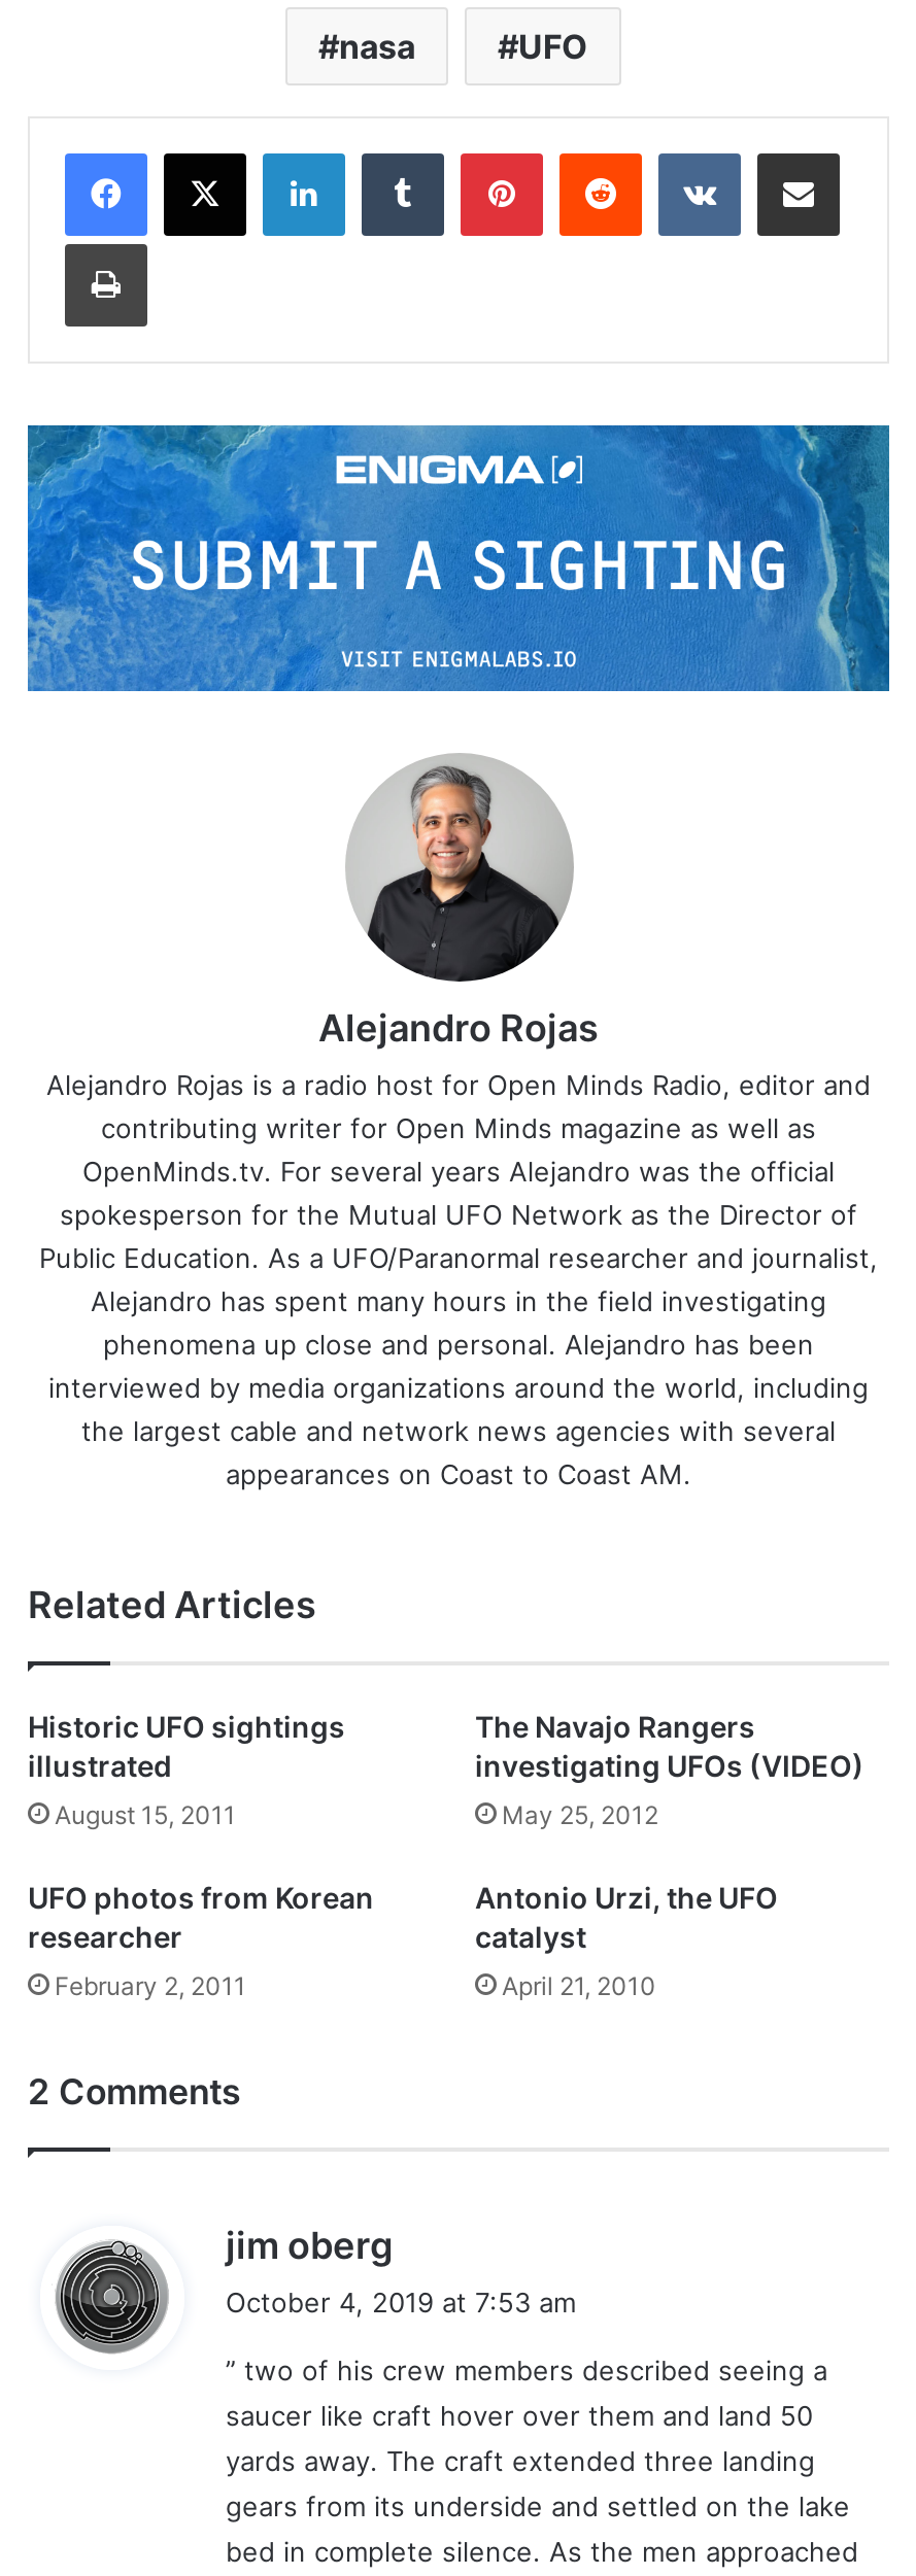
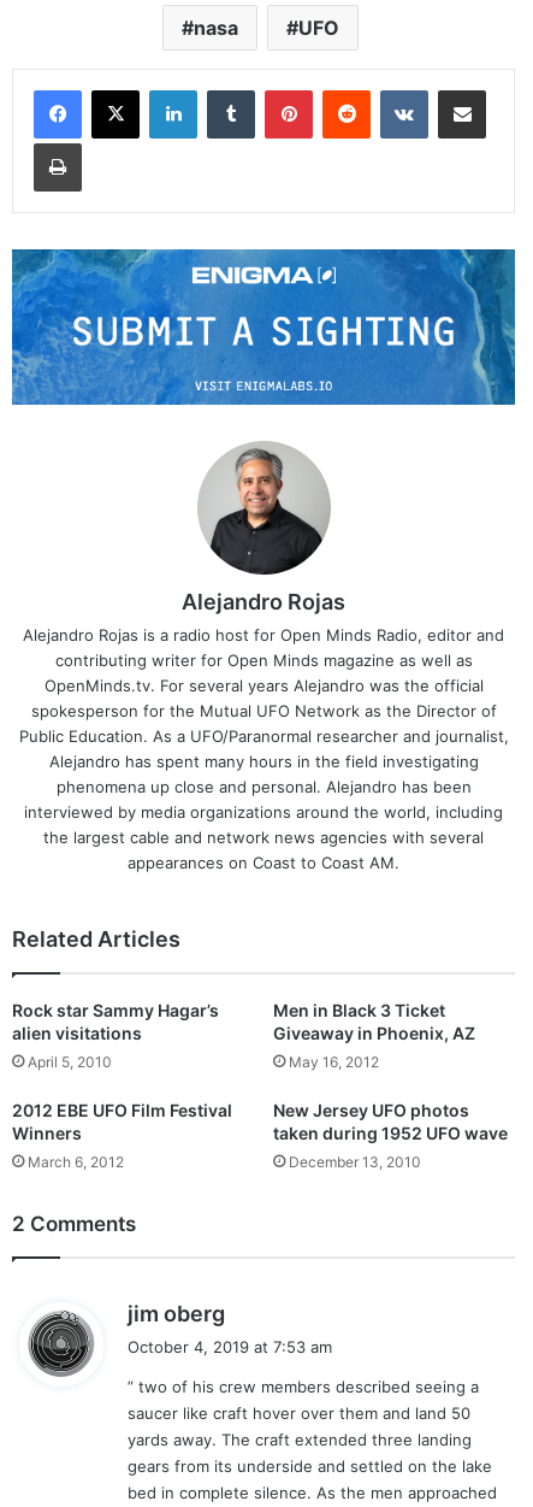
- Historic UFO sightings
- illustrated
+ Rock star Sammy Hagar’s
+ alien visitations

- The Navajo Rangers
- investigating UFOs (VIDEO)
+ Men in Black 3 Ticket
+ Giveaway in Phoenix, AZ

- August 15, 2011
+ April 5, 2010

- May 25, 2012
+ May 16, 2012

- UFO photos from Korean
- researcher
+ 2012 EBE UFO Film Festival
+ Winners

- Antonio Urzi, the UFO
- catalyst
+ New Jersey UFO photos
+ taken during 1952 UFO wave

- February 2, 2011
+ March 6, 2012

- April 21, 2010
+ December 13, 2010
